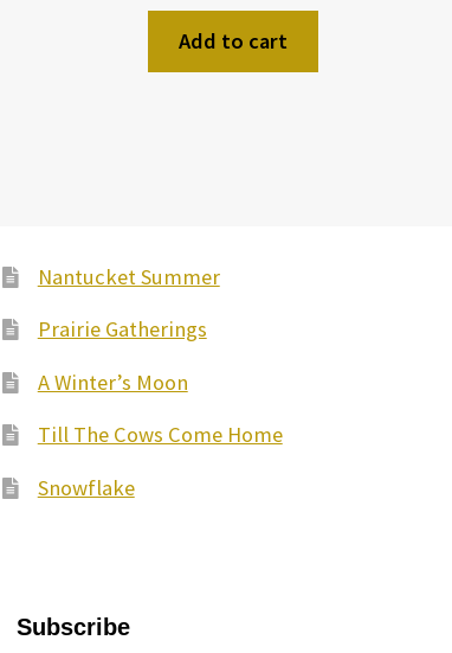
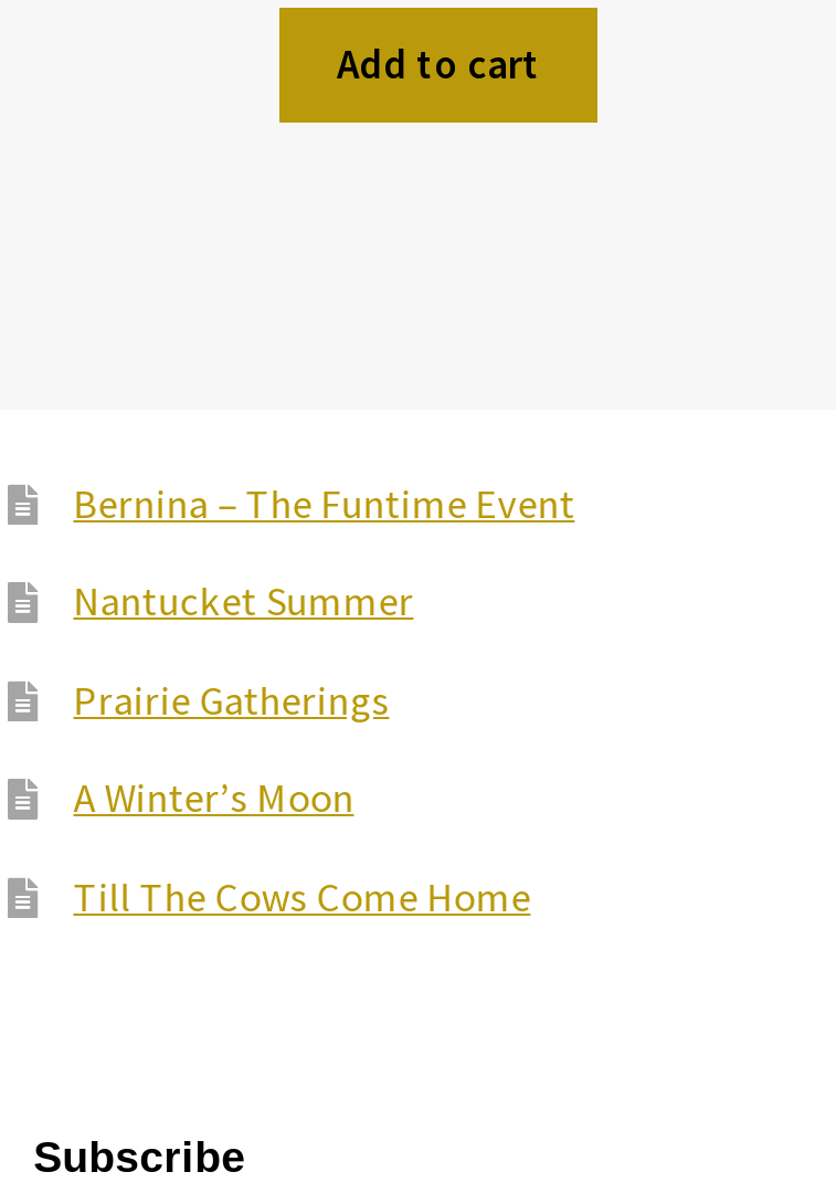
+ Bernina – The Funtime Event

moved down: Nantucket Summer | Prairie Gatherings | A Winter’s Moon | Till The Cows Come Home

- Snowflake
